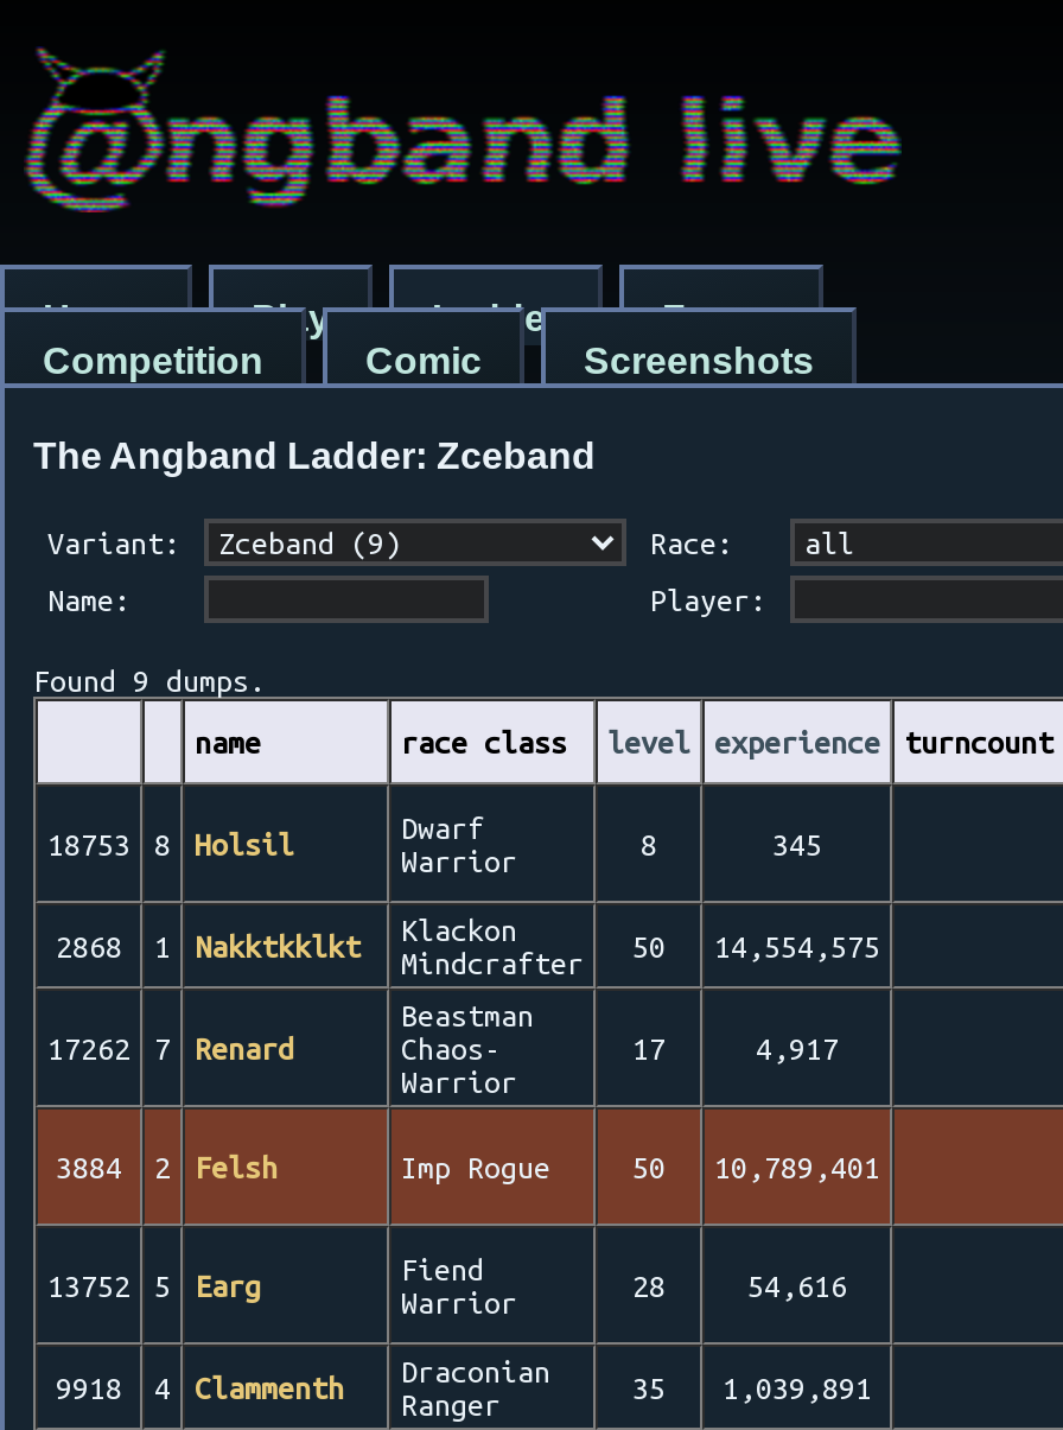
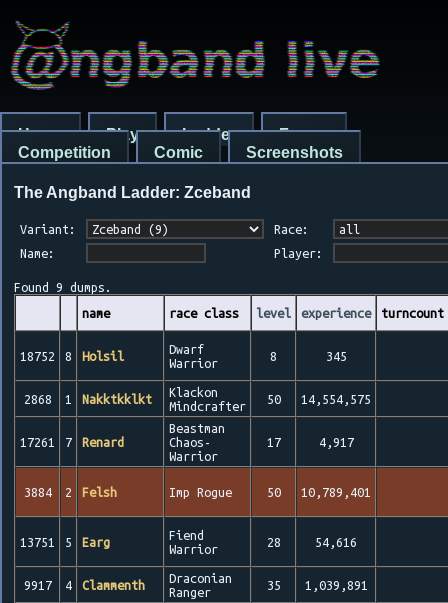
- 18753 8 Holsil
+ 18752 8 Holsil

- 17262 7 Renard
+ 17261 7 Renard

- 13752 5 Earg
+ 13751 5 Earg

- 9918 4 Clammenth Draconian Ranger
+ 9917 4 Clammenth Draconian Ranger
